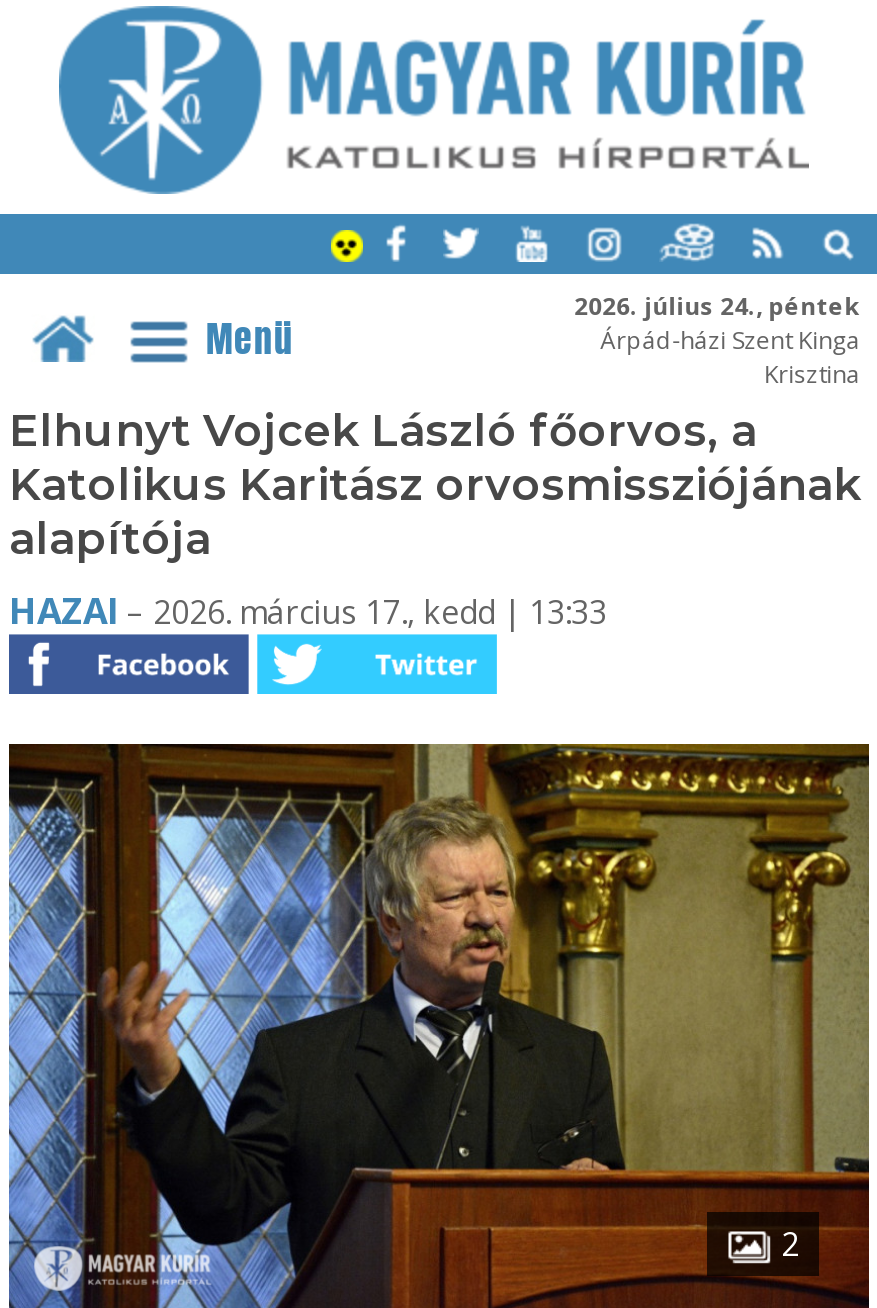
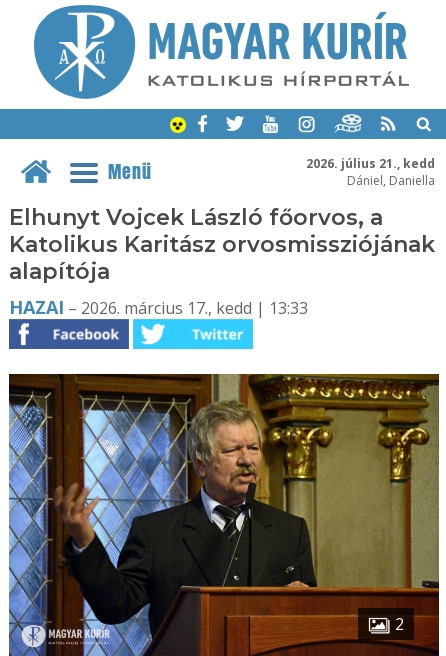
- 2026. július 24., péntek
- Árpád-házi Szent Kinga
- Krisztina
+ 2026. július 21., kedd
+ Dániel, Daniella
